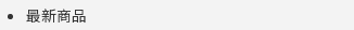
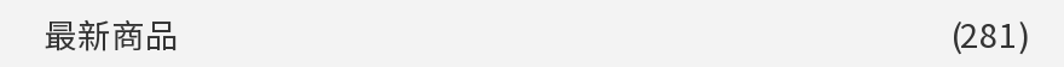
+ (281)
